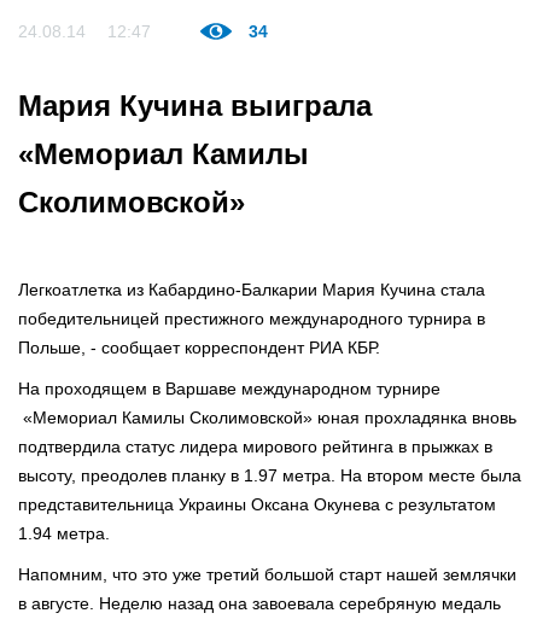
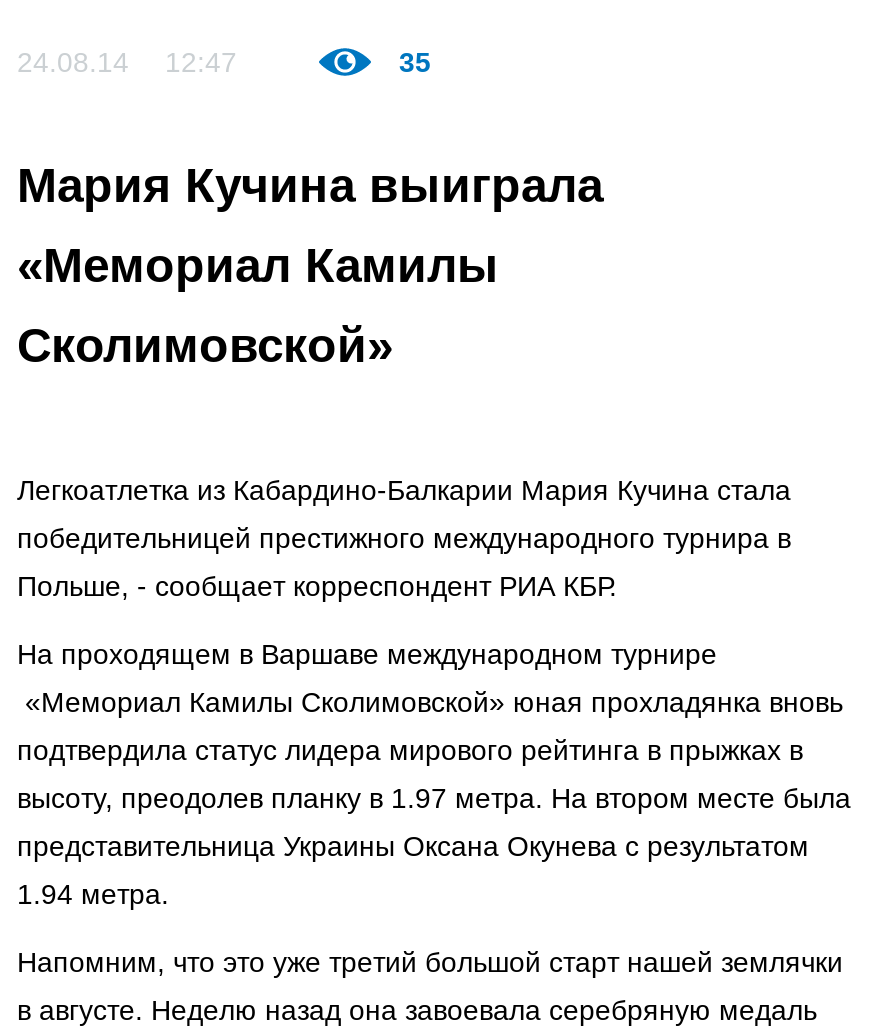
- 34
+ 35
